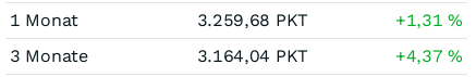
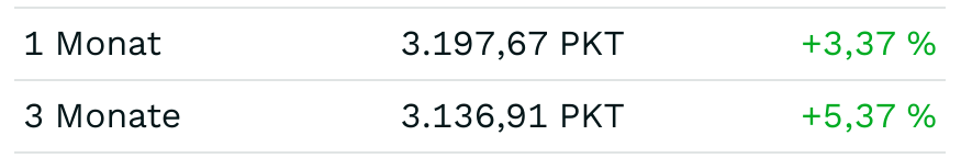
- 3.259,68 PKT
+ 3.197,67 PKT

- +1,31%
+ +3,37%

- 3.164,04 PKT
+ 3.136,91 PKT

- +4,37%
+ +5,37%
